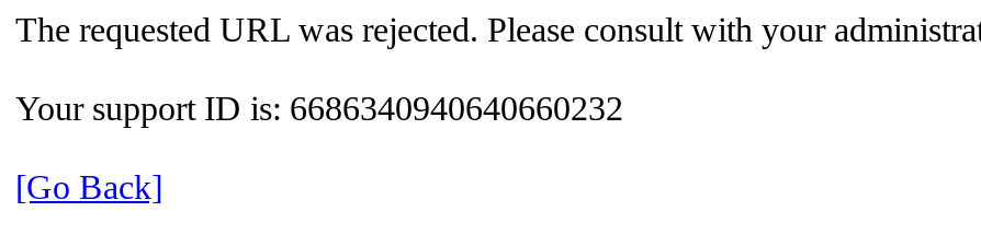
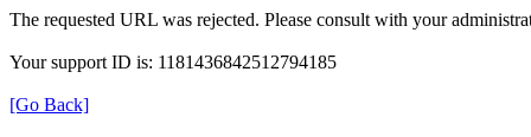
- Your support ID is: 6686340940640660232
+ Your support ID is: 1181436842512794185
